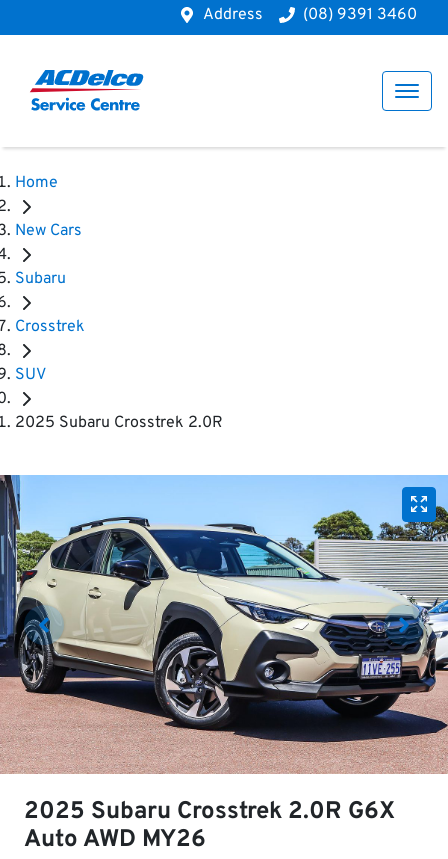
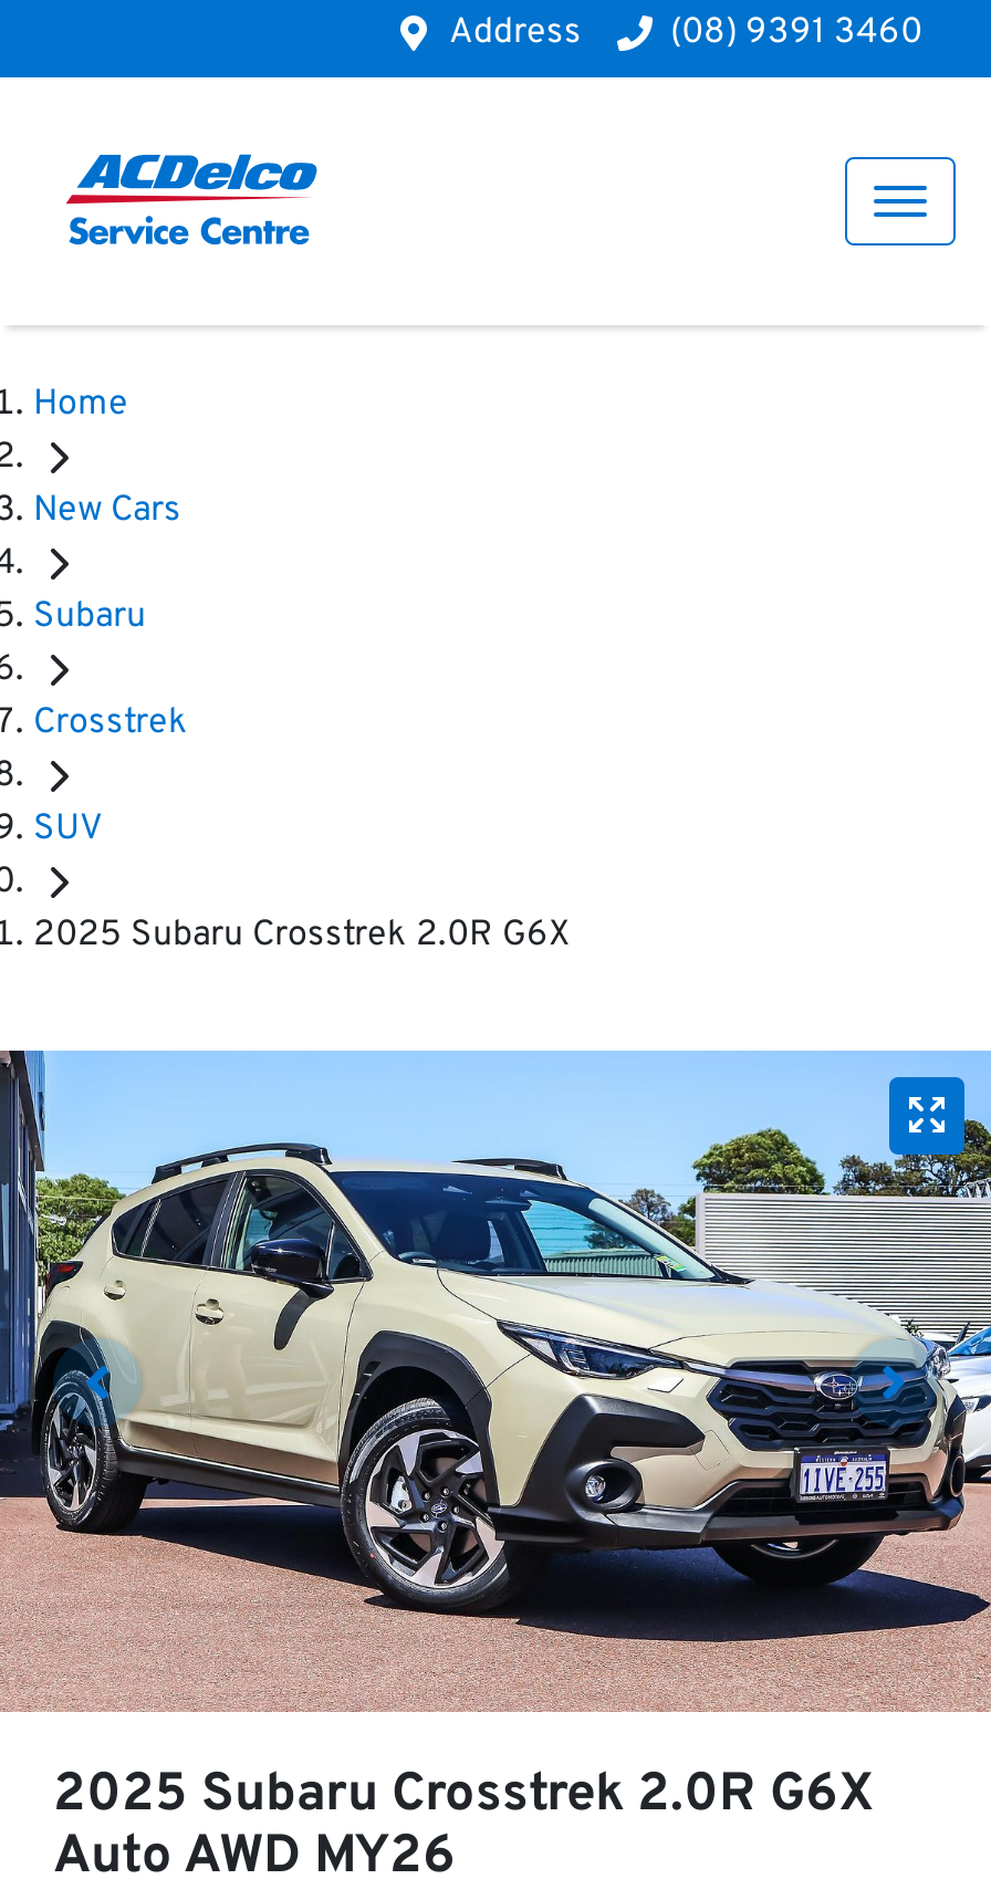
- 2025 Subaru Crosstrek 2.0R
+ 2025 Subaru Crosstrek 2.0R G6X
